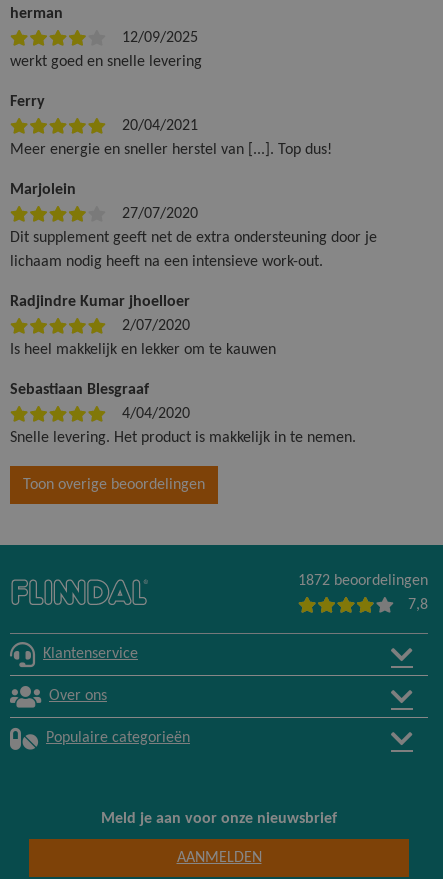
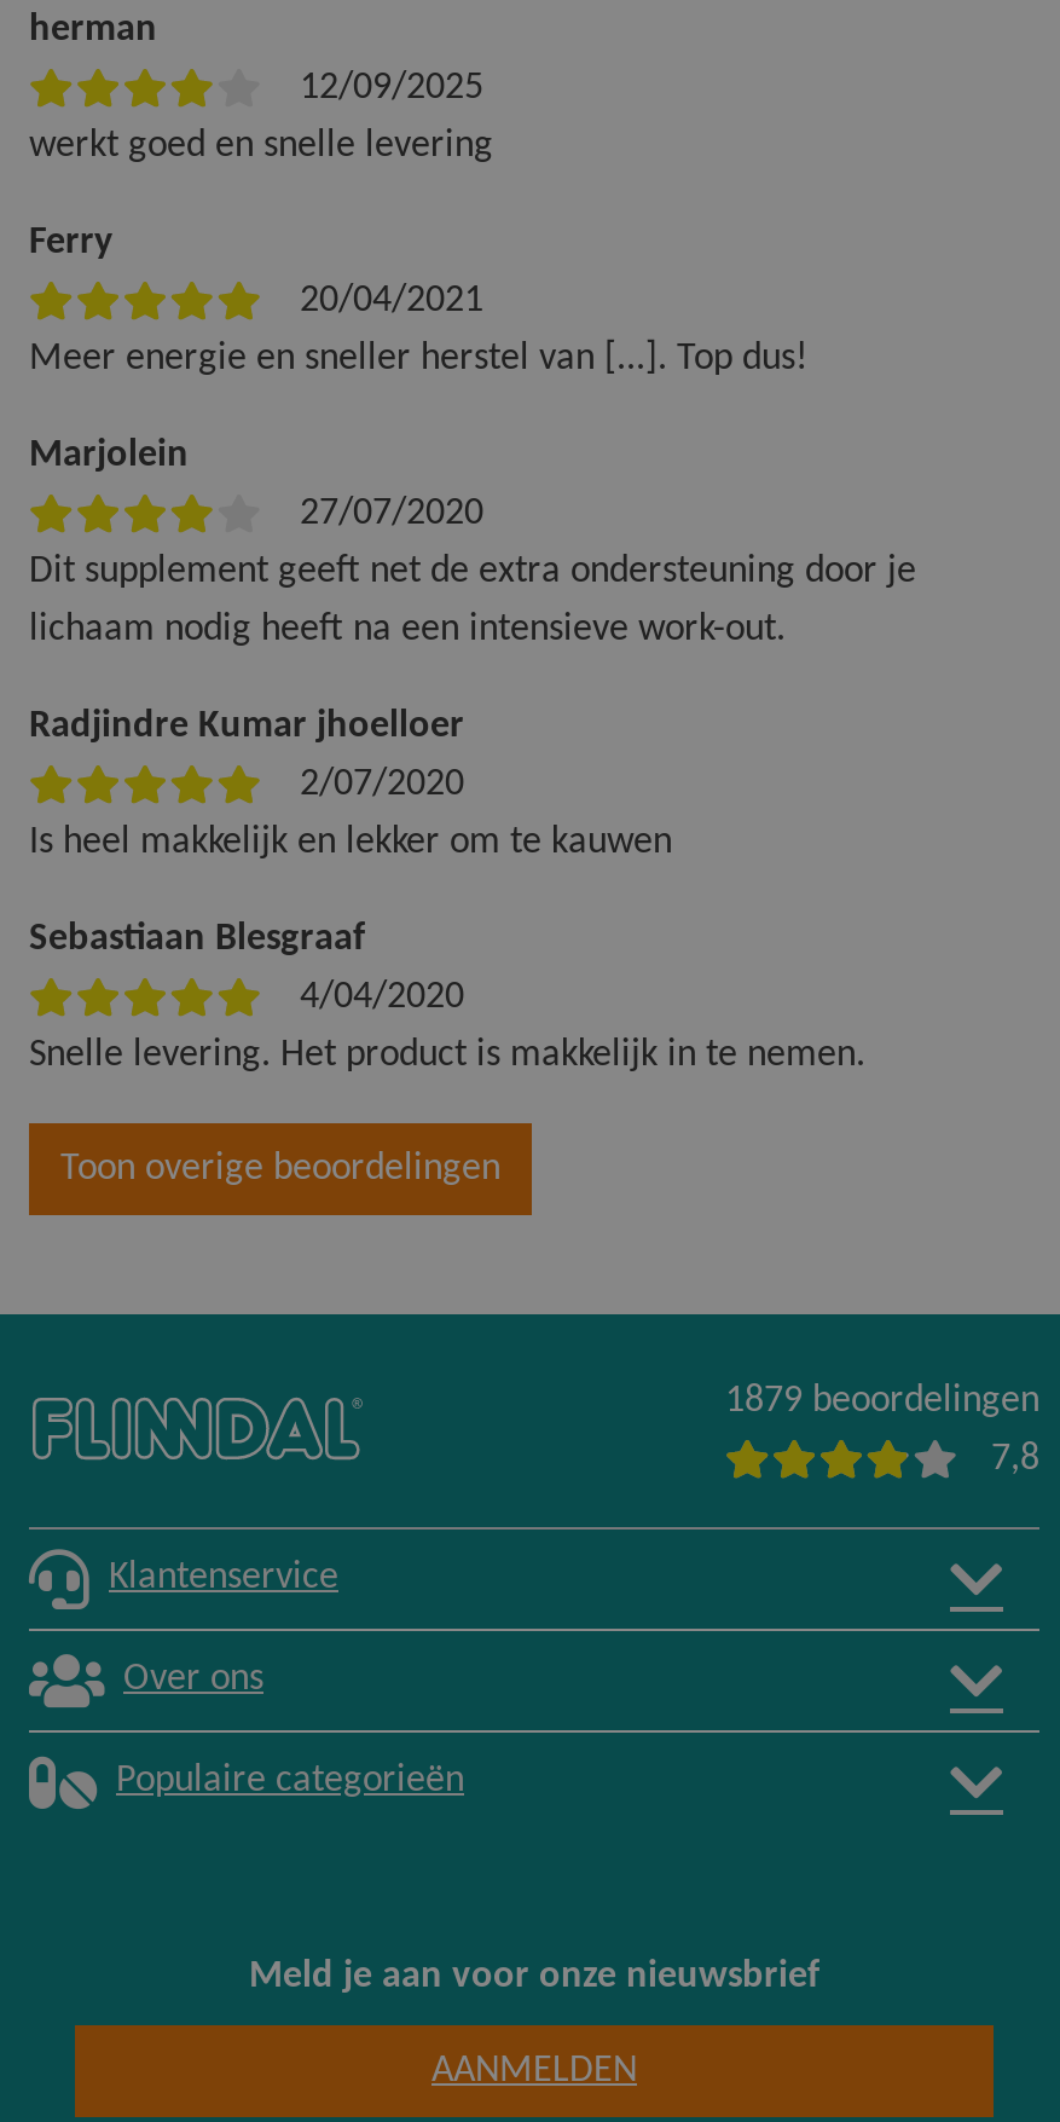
- 1872 beoordelingen
+ 1879 beoordelingen
